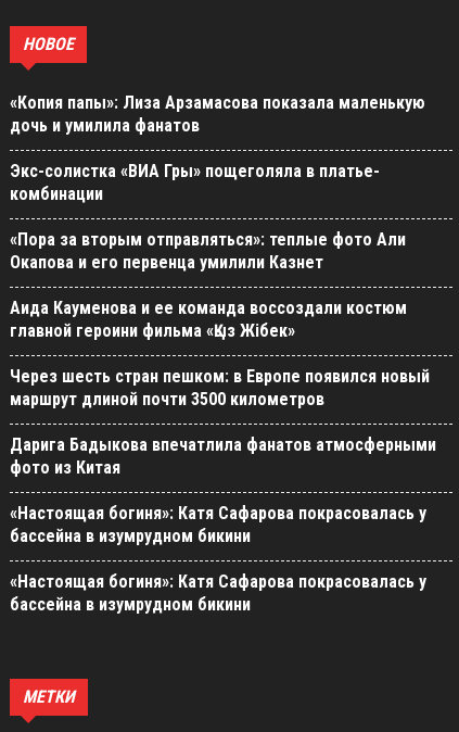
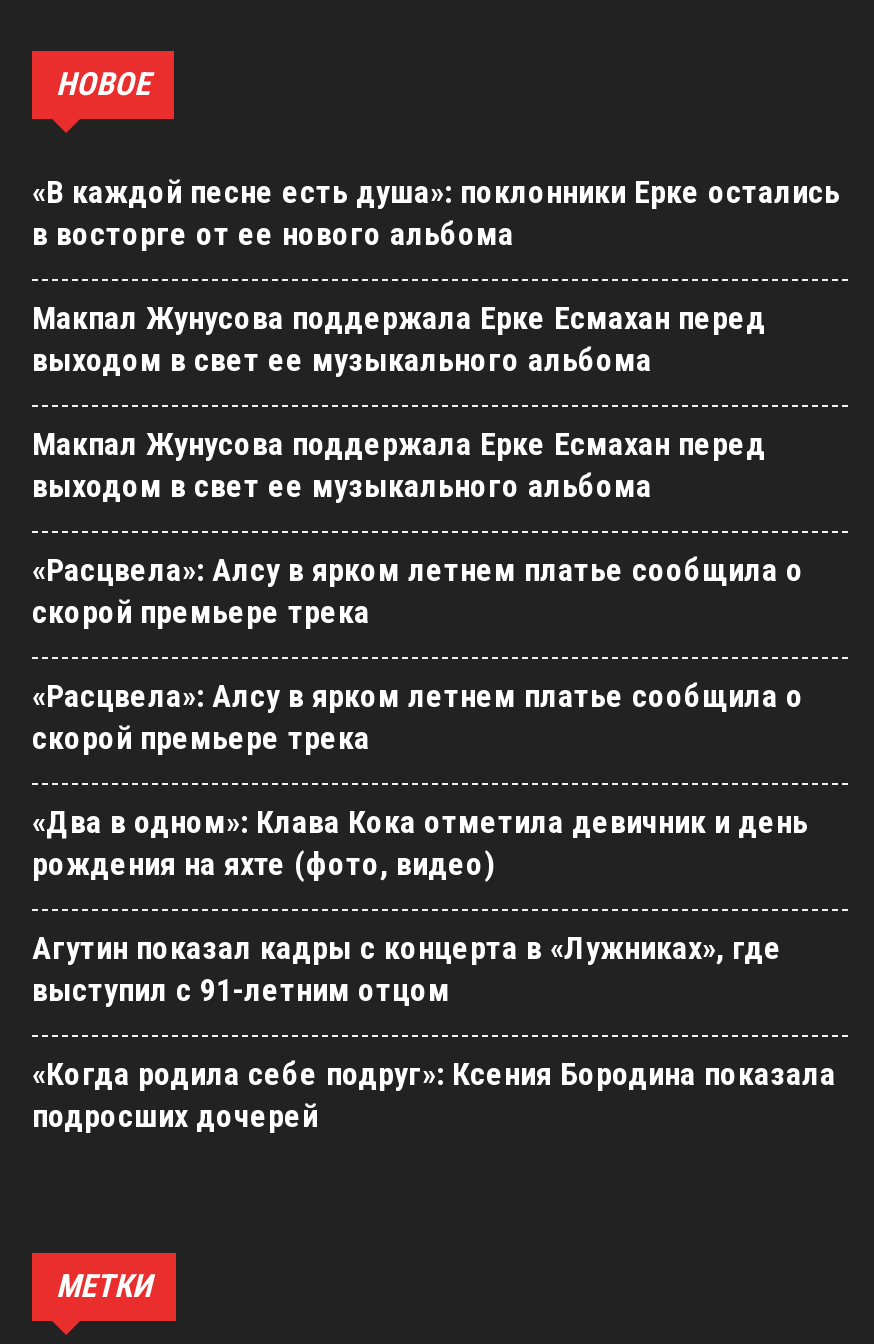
- «Копия папы»: Лиза Арзамасова показала маленькую
- дочь и умилила фанатов
+ «В каждой песне есть душа»: поклонники Ерке остались
+ в восторге от ее нового альбома

- Экс-солистка «ВИА Гры» пощеголяла в платье-
- комбинации
+ Макпал Жунусова поддержала Ерке Есмахан перед
+ выходом в свет ее музыкального альбома

- «Пора за вторым отправляться»: теплые фото Али
- Окапова и его первенца умилили Казнет
+ Макпал Жунусова поддержала Ерке Есмахан перед
+ выходом в свет ее музыкального альбома

- Аида Кауменова и ее команда воссоздали костюм
- главной героини фильма «Қыз Жібек»
+ «Расцвела»: Алсу в ярком летнем платье сообщила о
+ скорой премьере трека

- Через шесть стран пешком: в Европе появился новый
- маршрут длиной почти 3500 километров
+ «Расцвела»: Алсу в ярком летнем платье сообщила о
+ скорой премьере трека

- Дарига Бадыкова впечатлила фанатов атмосферными
- фото из Китая
+ «Два в одном»: Клава Кока отметила девичник и день
+ рождения на яхте (фото, видео)

- «Настоящая богиня»: Катя Сафарова покрасовалась у
- бассейна в изумрудном бикини
+ Агутин показал кадры с концерта в «Лужниках», где
+ выступил с 91-летним отцом

- «Настоящая богиня»: Катя Сафарова покрасовалась у
- бассейна в изумрудном бикини
+ «Когда родила себе подруг»: Ксения Бородина показала
+ подросших дочерей
